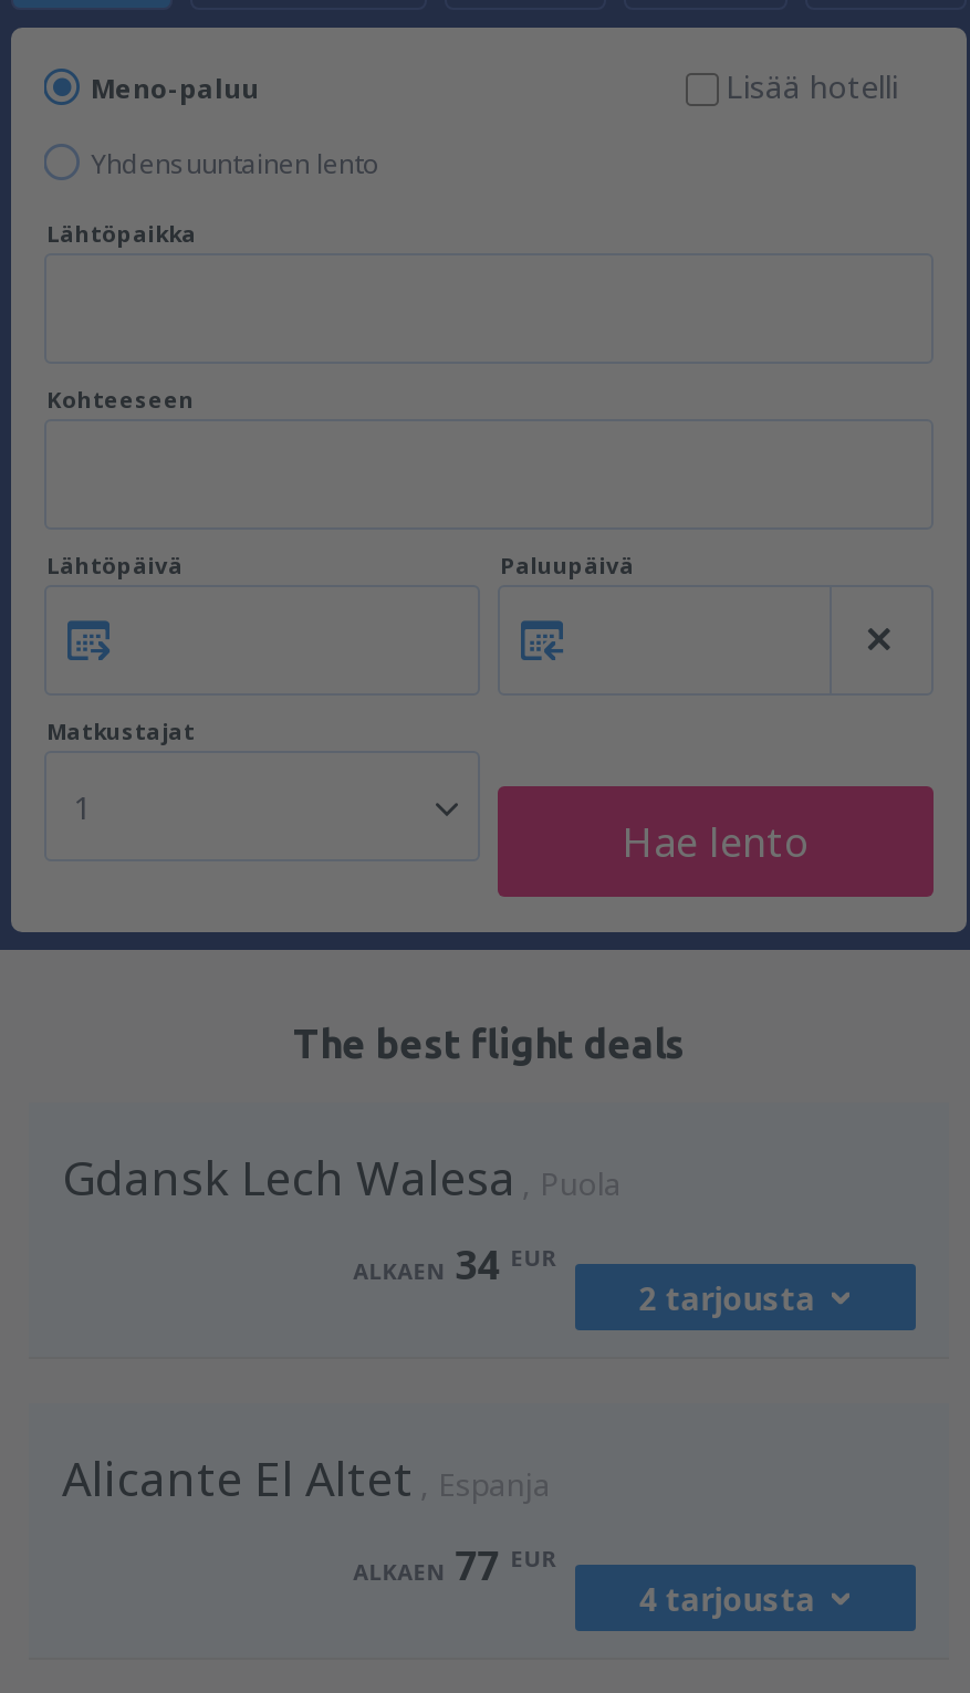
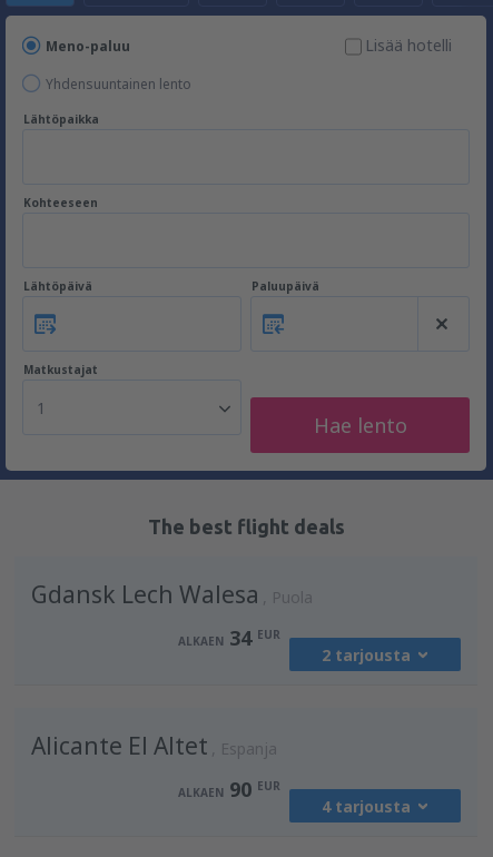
- ALKAEN 77 EUR
+ ALKAEN 90 EUR
